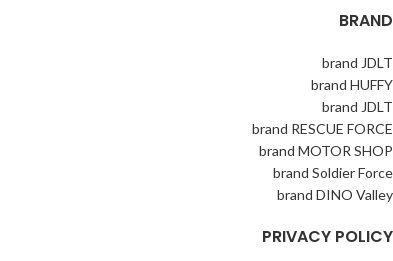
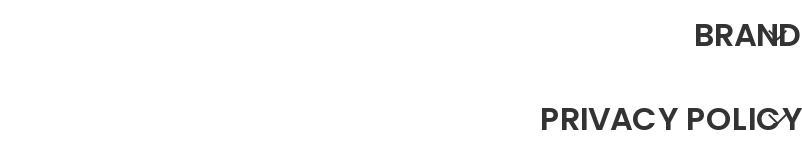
- brand JDLT
- brand HUFFY
- brand JDLT
- brand RESCUE FORCE
- brand MOTOR SHOP
- brand Soldier Force
- brand DINO Valley
